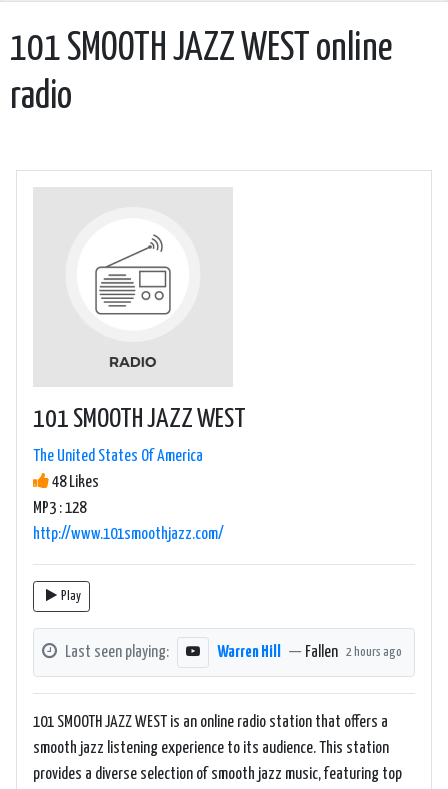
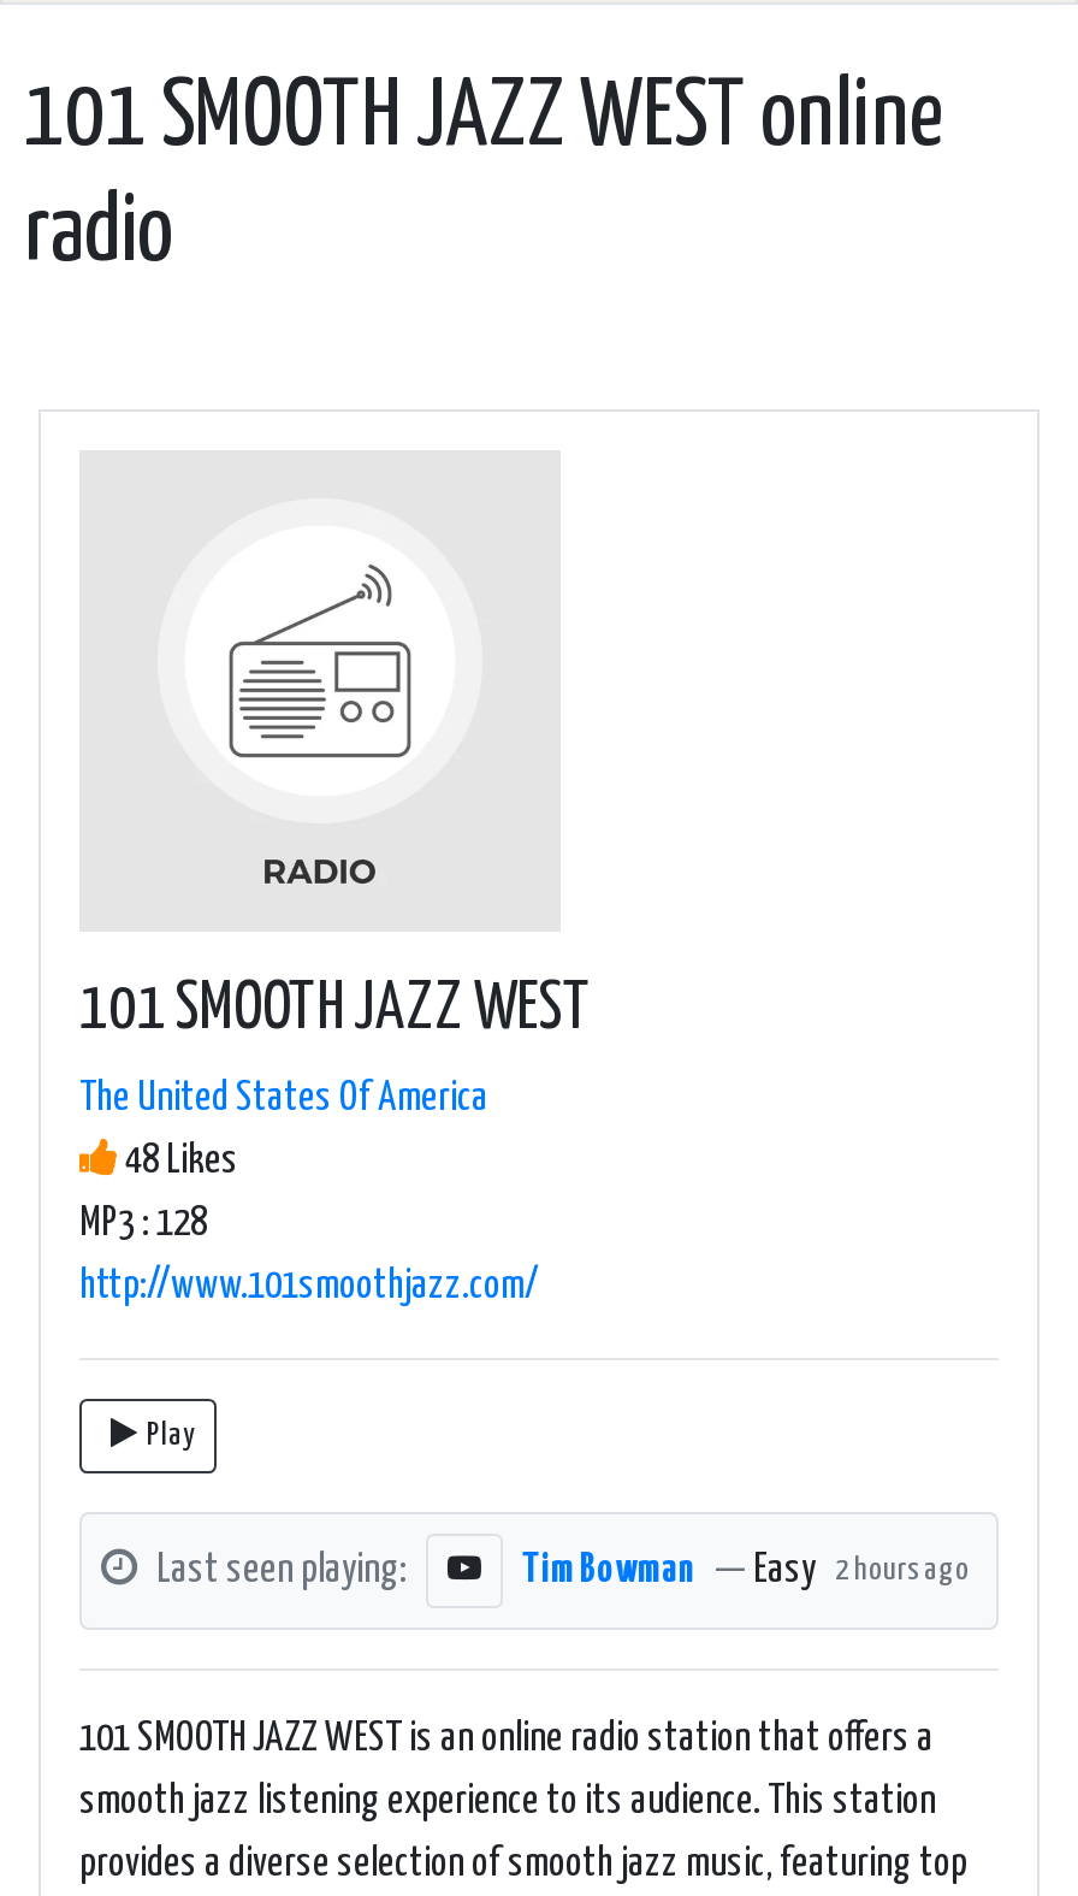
- Warren Hill — Fallen
+ Tim Bowman — Easy
